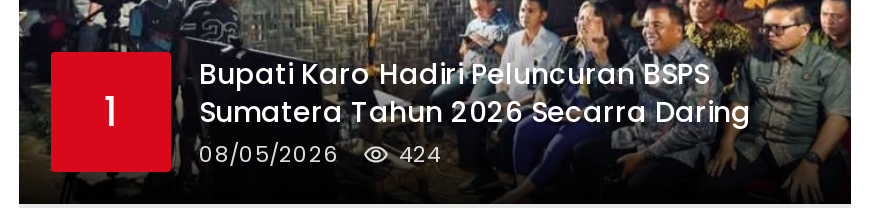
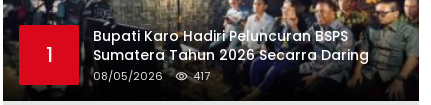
- 08/05/2026 424
+ 08/05/2026 417
